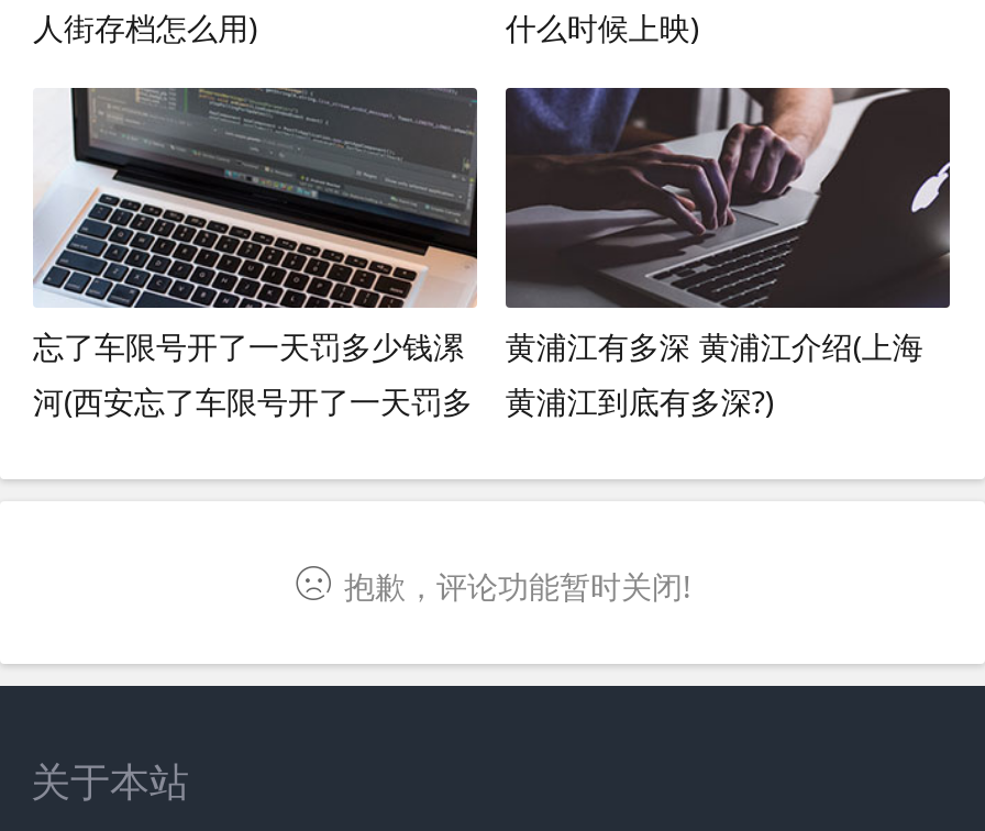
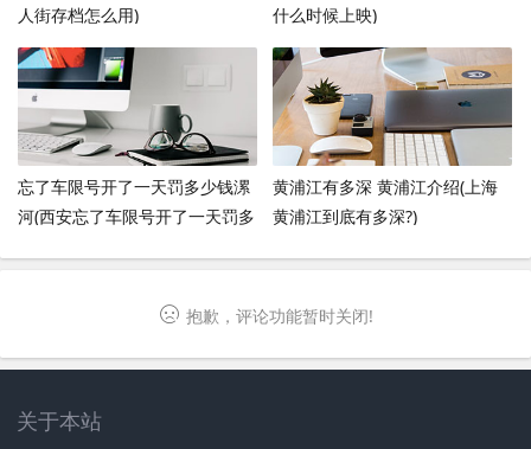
- [image]
+ [image]

- [image]
+ [image]
